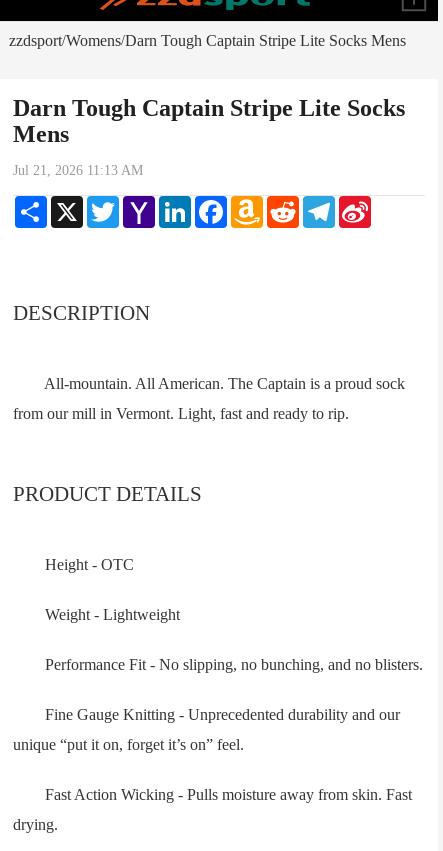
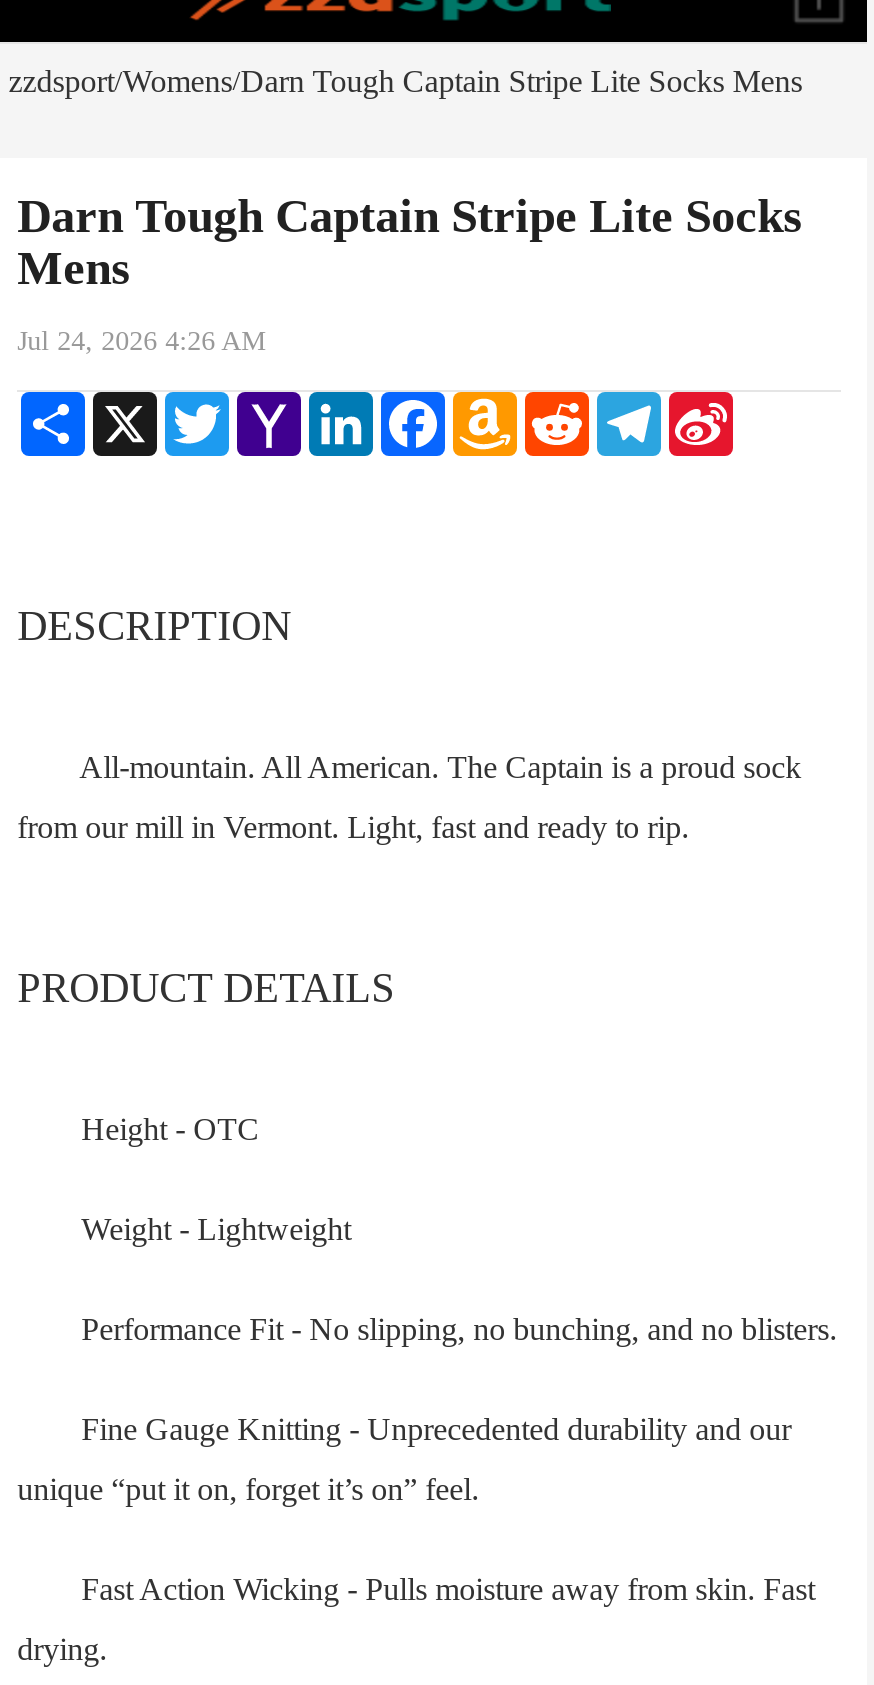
- Jul 21, 2026 11:13 AM
+ Jul 24, 2026 4:26 AM
